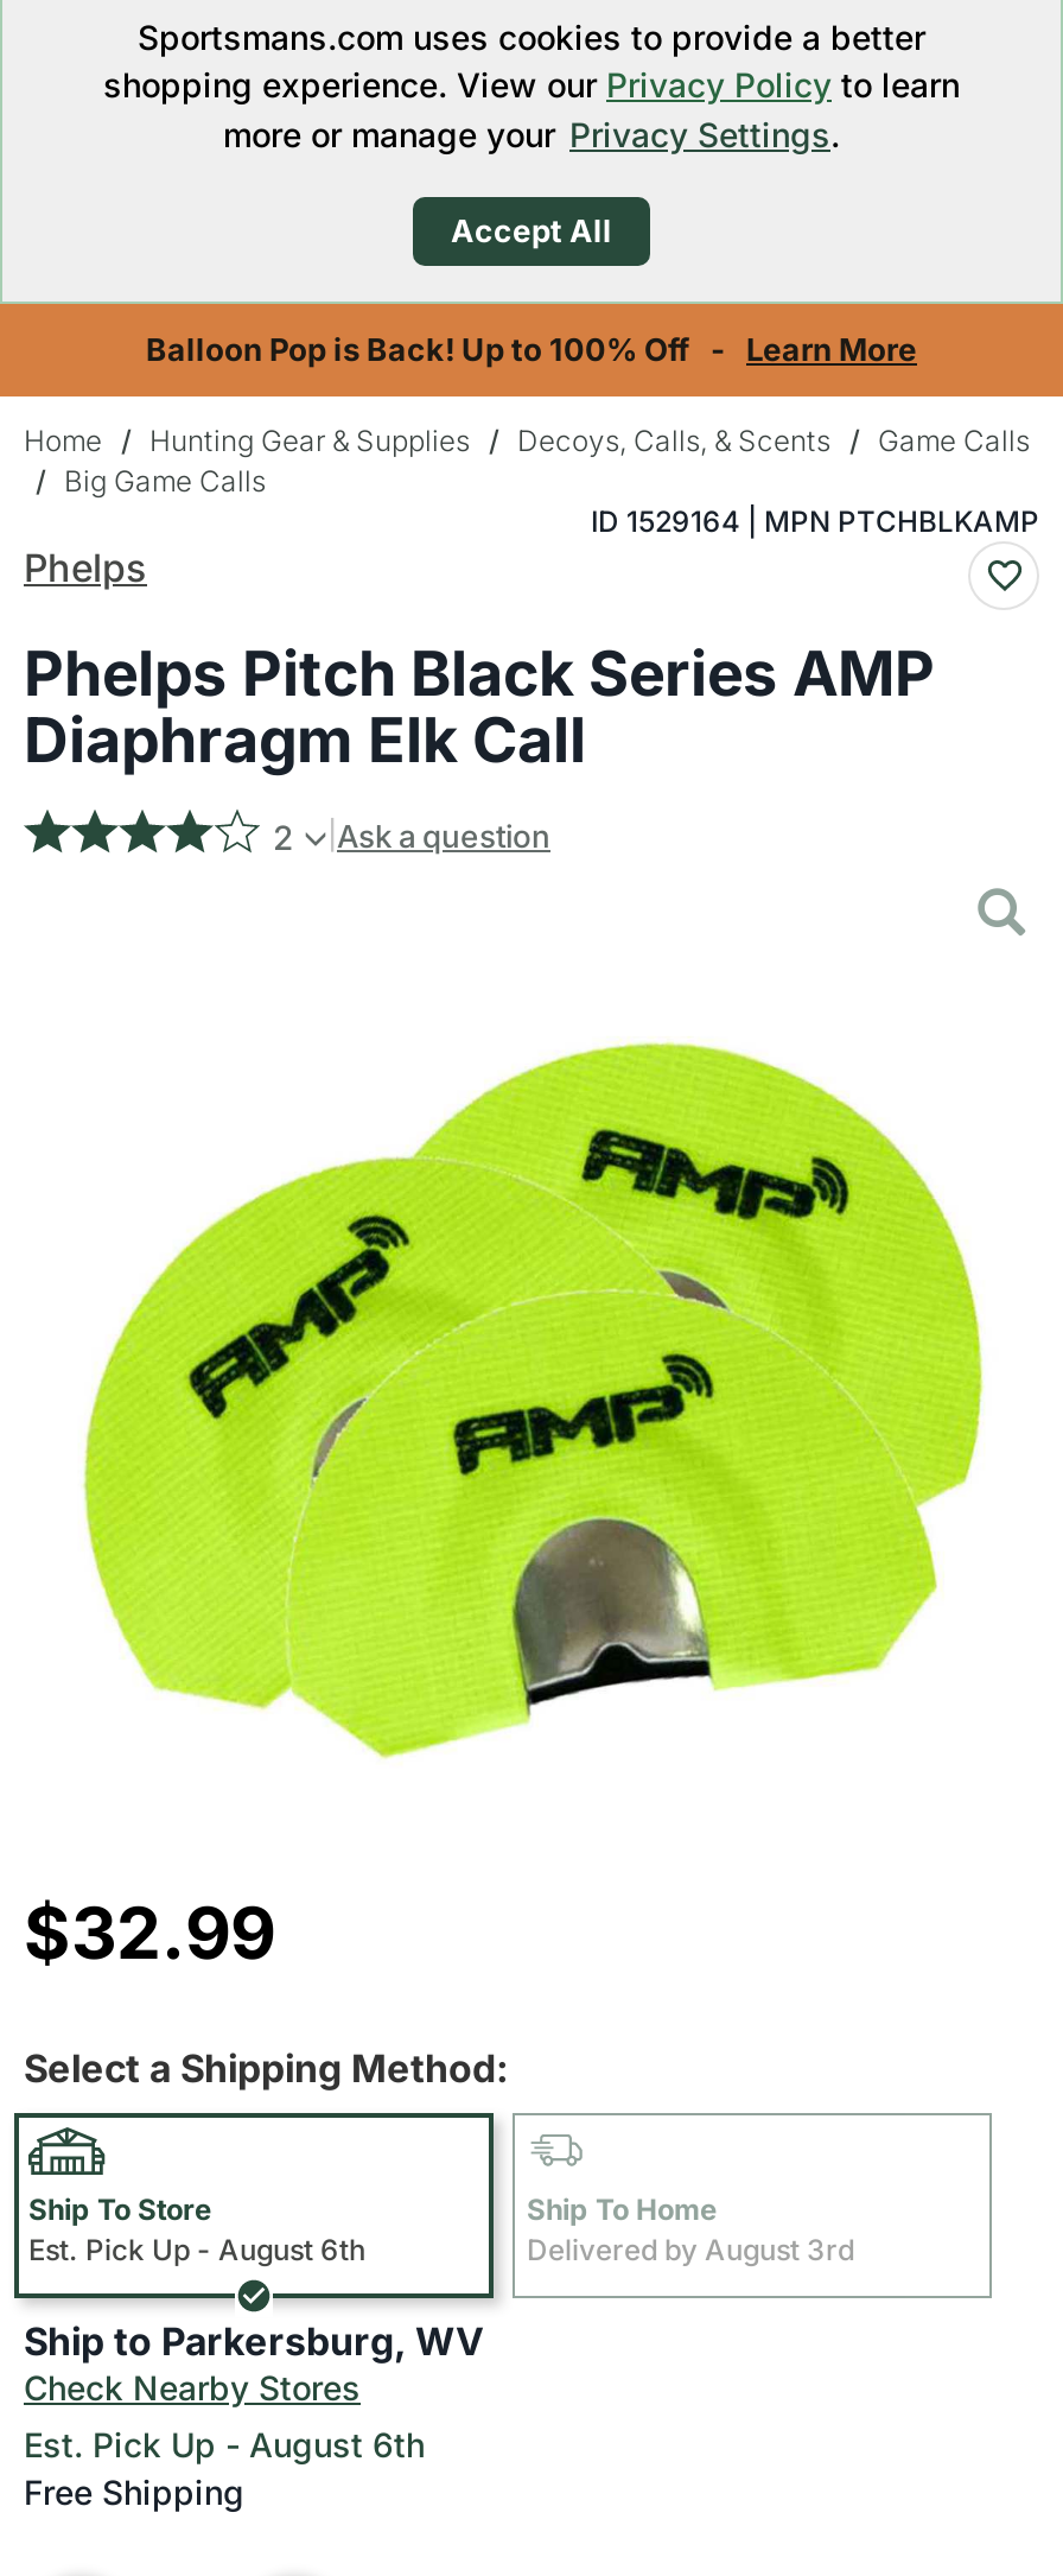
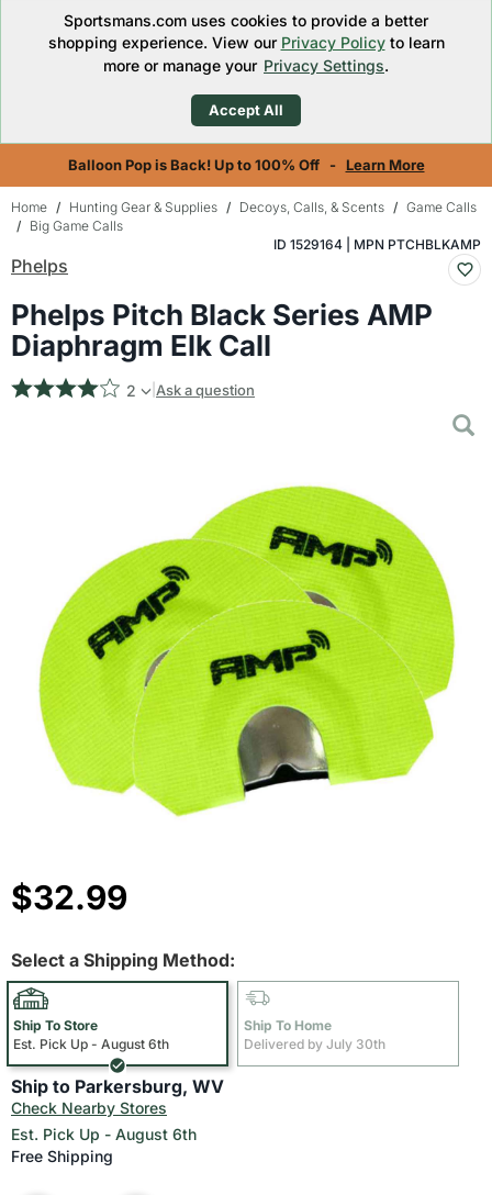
- Delivered by August 3rd
+ Delivered by July 30th
